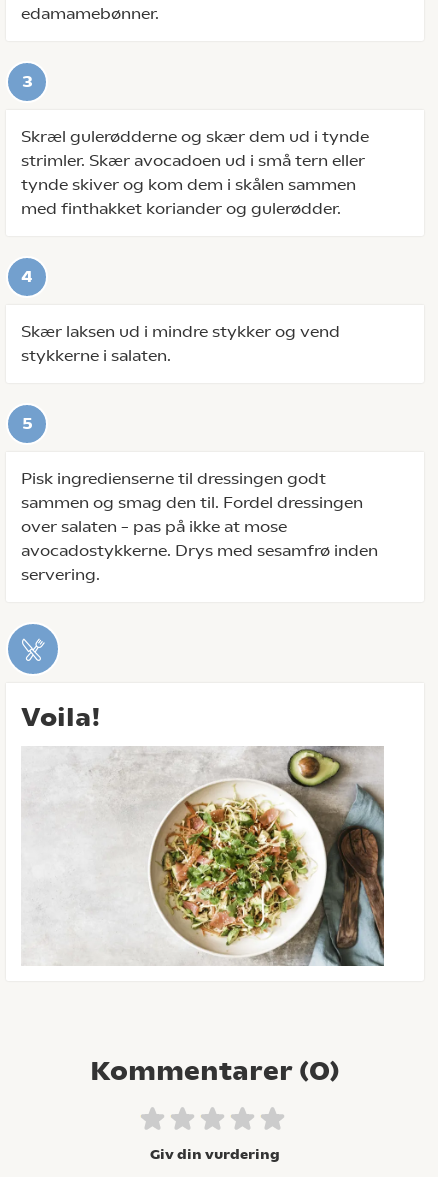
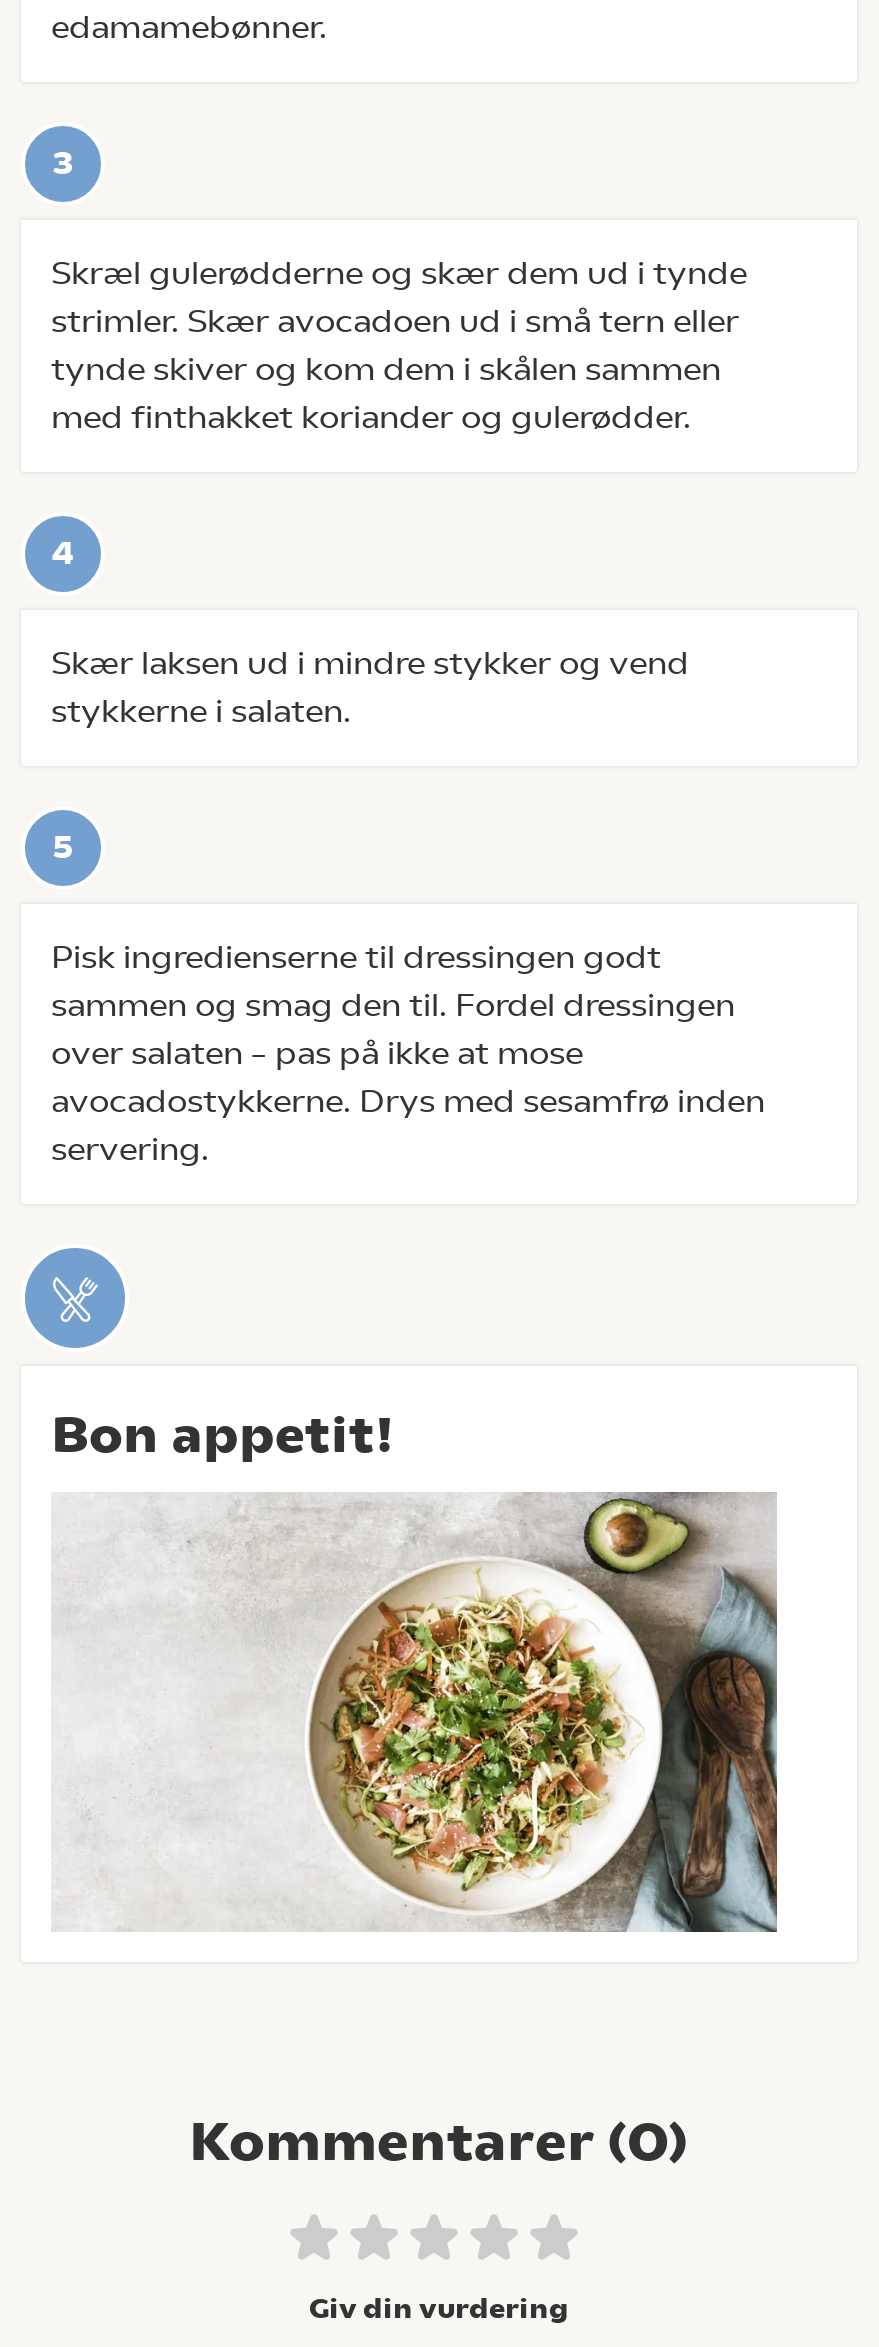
- Voila!
+ Bon appetit!
